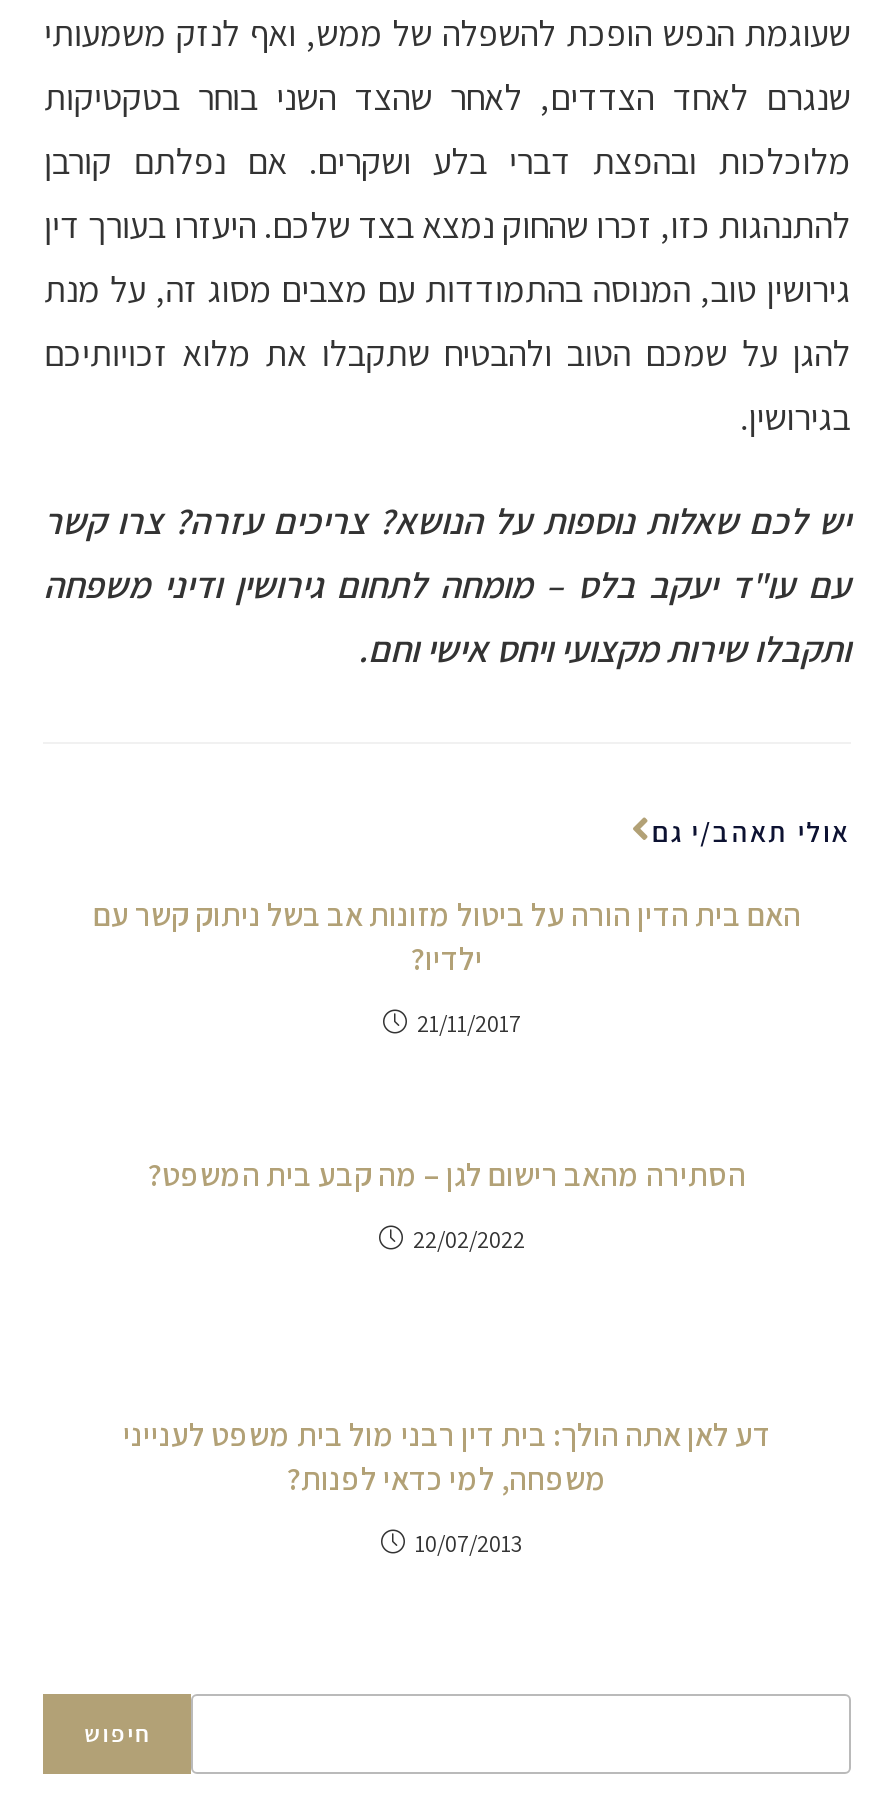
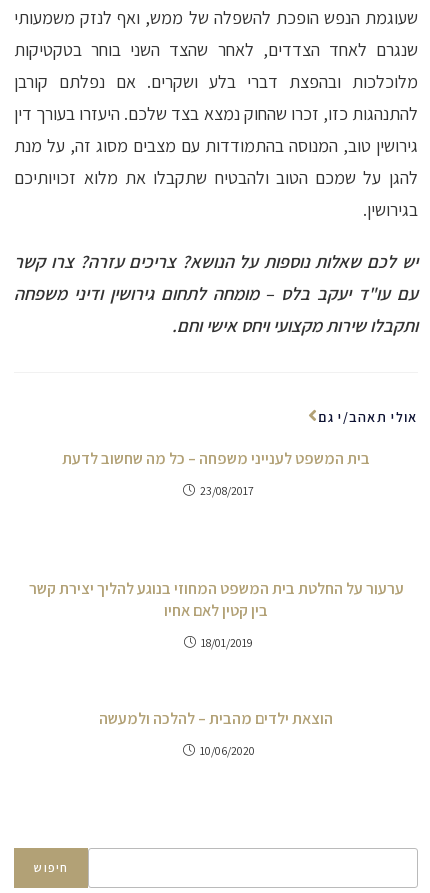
- האם בית הדין הורה על ביטול מזונות אב בשל ניתוק קשר עם
- ילדיו?
+ בית המשפט לענייני משפחה – כל מה שחשוב לדעת

- 21/11/2017
+ 23/08/2017

- הסתירה מהאב רישום לגן – מה קבע בית המשפט?
+ ערעור על החלטת בית המשפט המחוזי בנוגע להליך יצירת קשר
+ בין קטין לאם אחיו

- 22/02/2022
+ 18/01/2019

- דע לאן אתה הולך: בית דין רבני מול בית משפט לענייני
- משפחה, למי כדאי לפנות?
+ הוצאת ילדים מהבית – להלכה ולמעשה

- 10/07/2013
+ 10/06/2020
